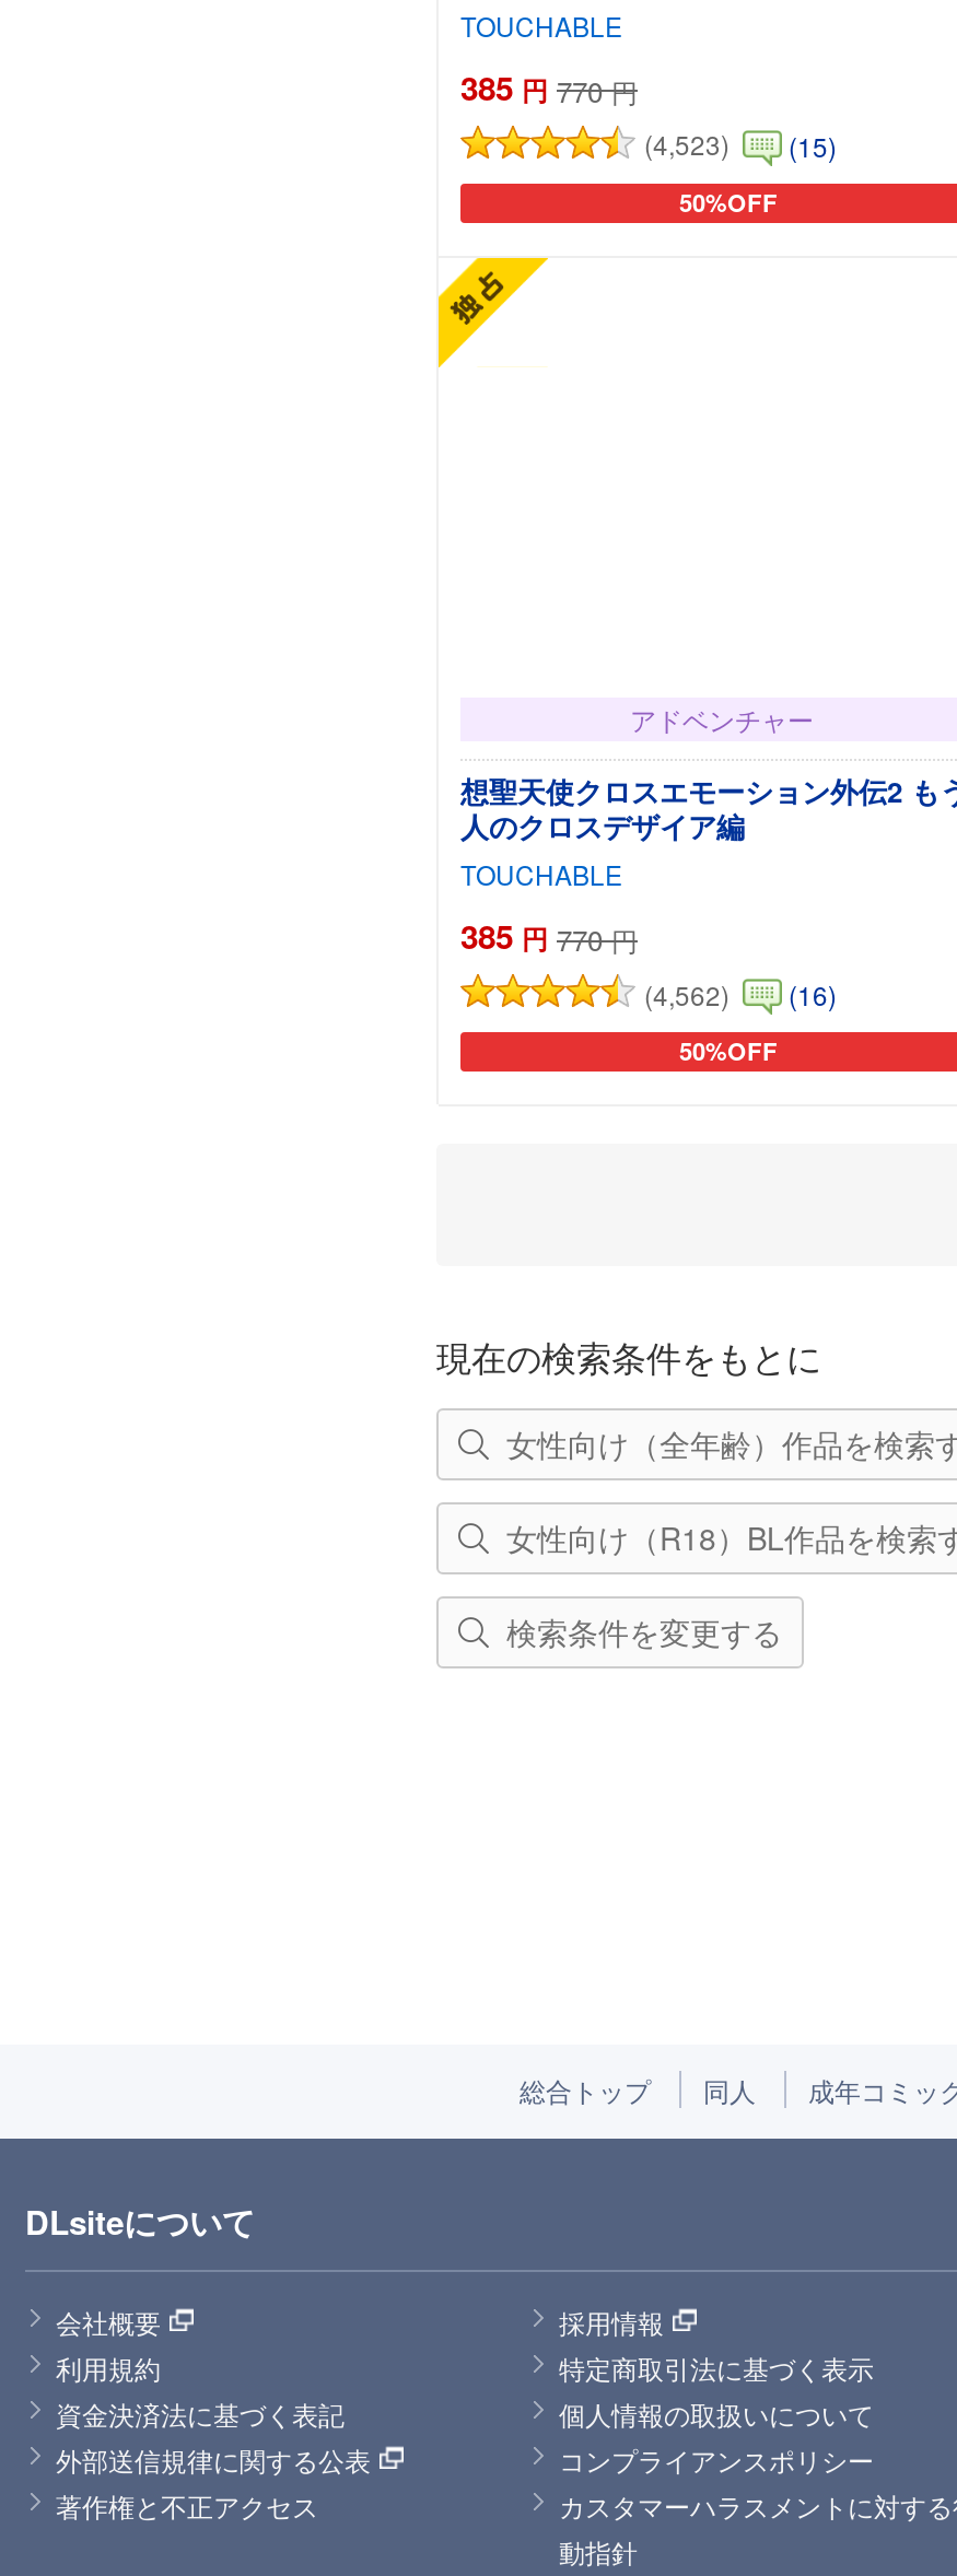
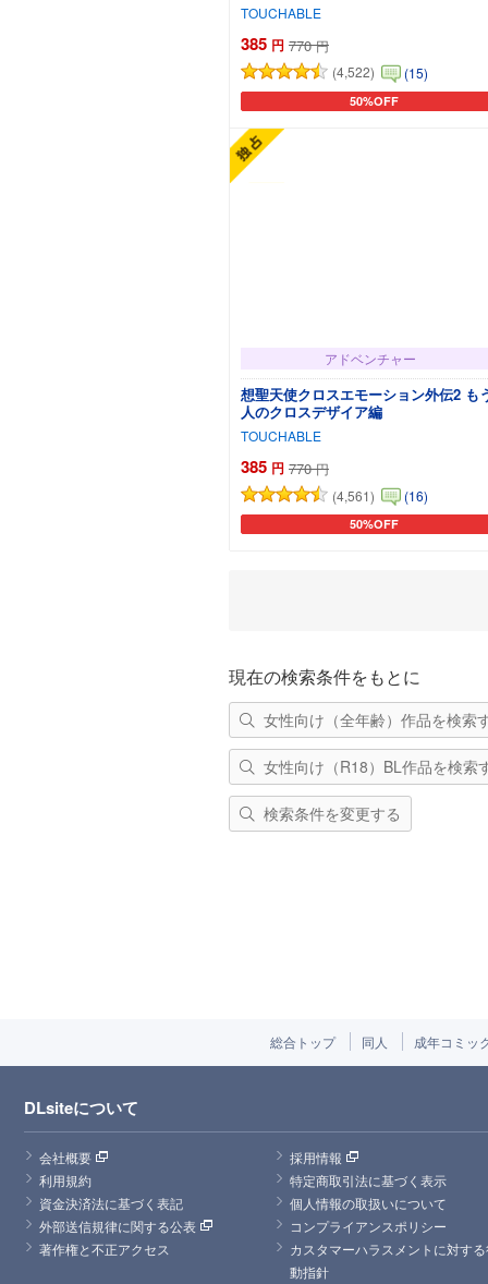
- (4,523) (15)
+ (4,522) (15)

- (4,562) (16)
+ (4,561) (16)
